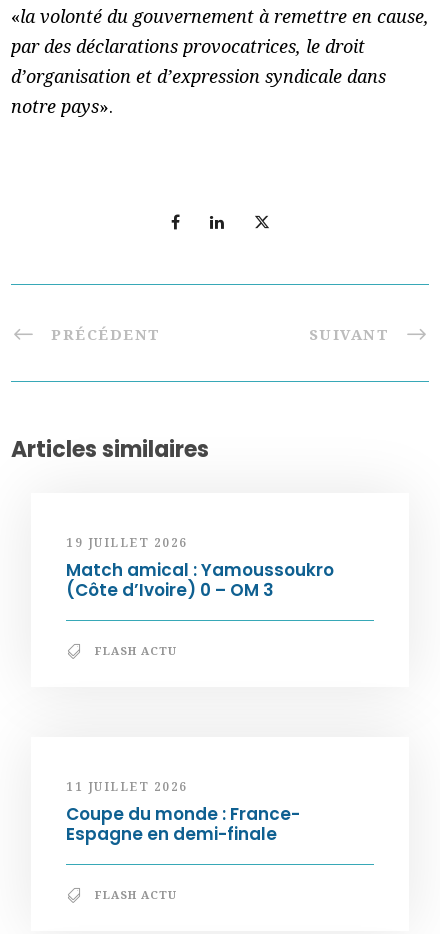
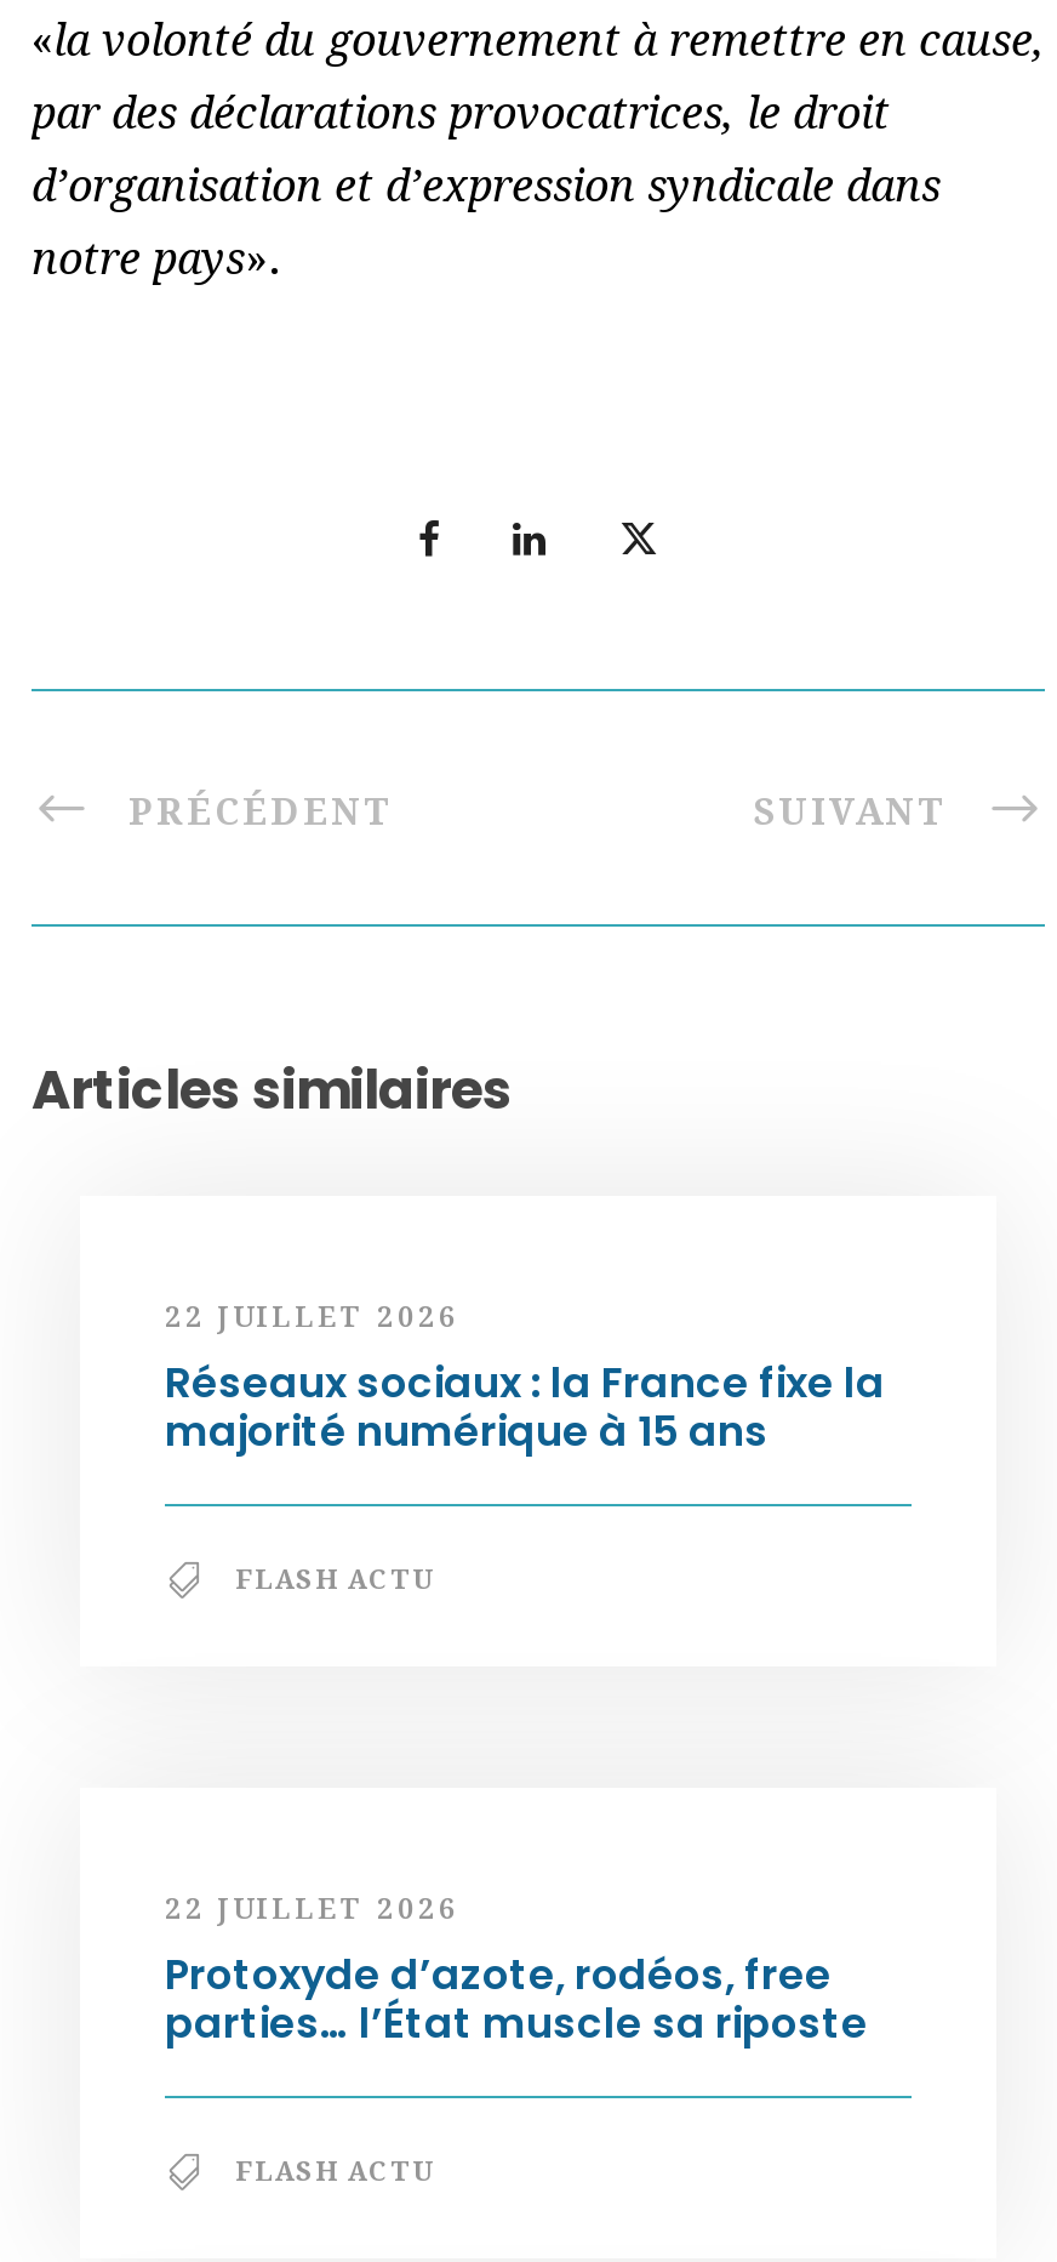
- 19 JUILLET 2026
- Match amical : Yamoussoukro
- (Côte d’Ivoire) 0 – OM 3
+ 22 JUILLET 2026
+ Réseaux sociaux : la France fixe la
+ majorité numérique à 15 ans

- 11 JUILLET 2026
- Coupe du monde : France-
- Espagne en demi-finale
+ 22 JUILLET 2026
+ Protoxyde d’azote, rodéos, free
+ parties… l’État muscle sa riposte
